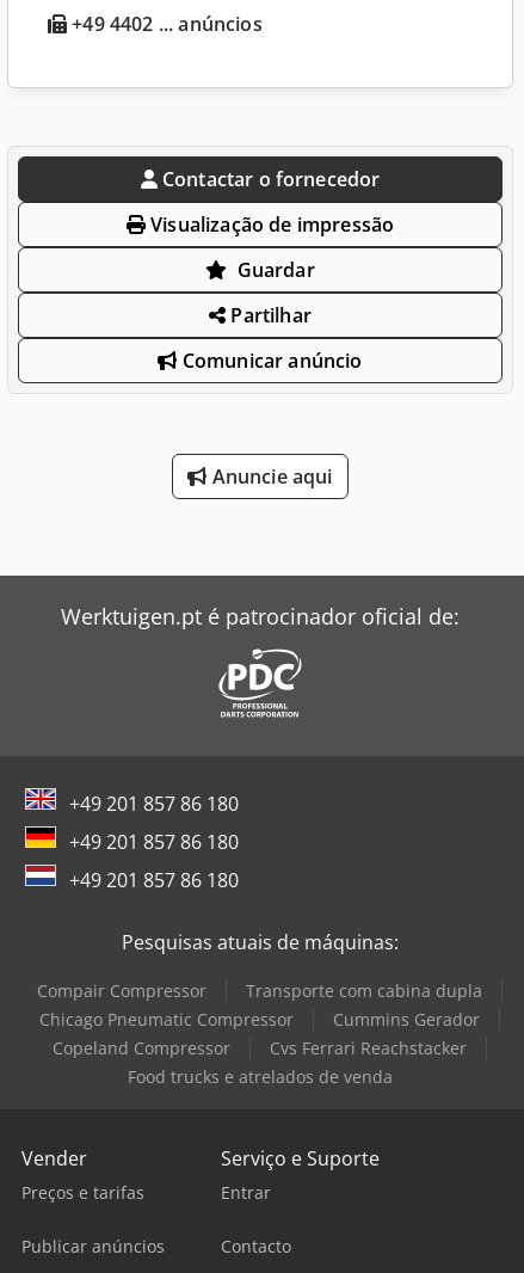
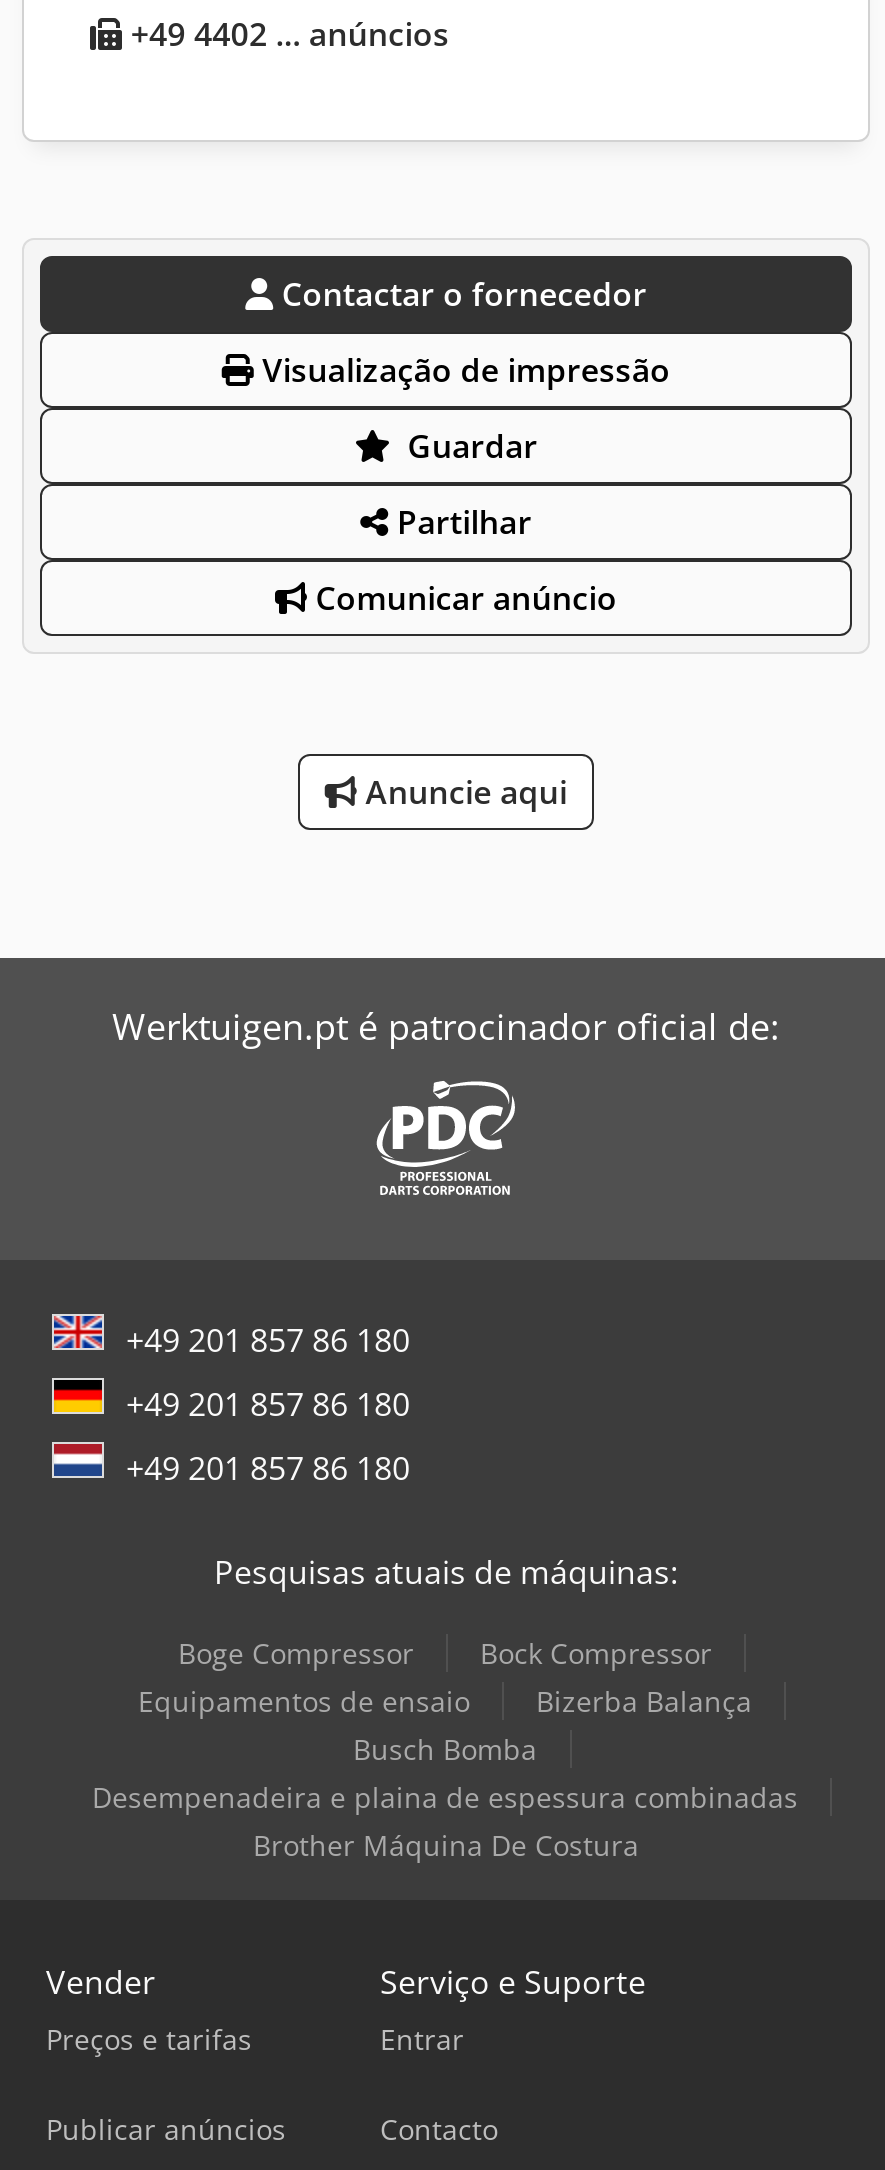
- Compair Compressor
- Transporte com cabina dupla
- Chicago Pneumatic Compressor
- Cummins Gerador
- Copeland Compressor
- Cvs Ferrari Reachstacker
- Food trucks e atrelados de venda
+ Boge Compressor
+ Bock Compressor
+ Equipamentos de ensaio
+ Bizerba Balança
+ Busch Bomba
+ Desempenadeira e plaina de espessura combinadas
+ Brother Máquina De Costura
